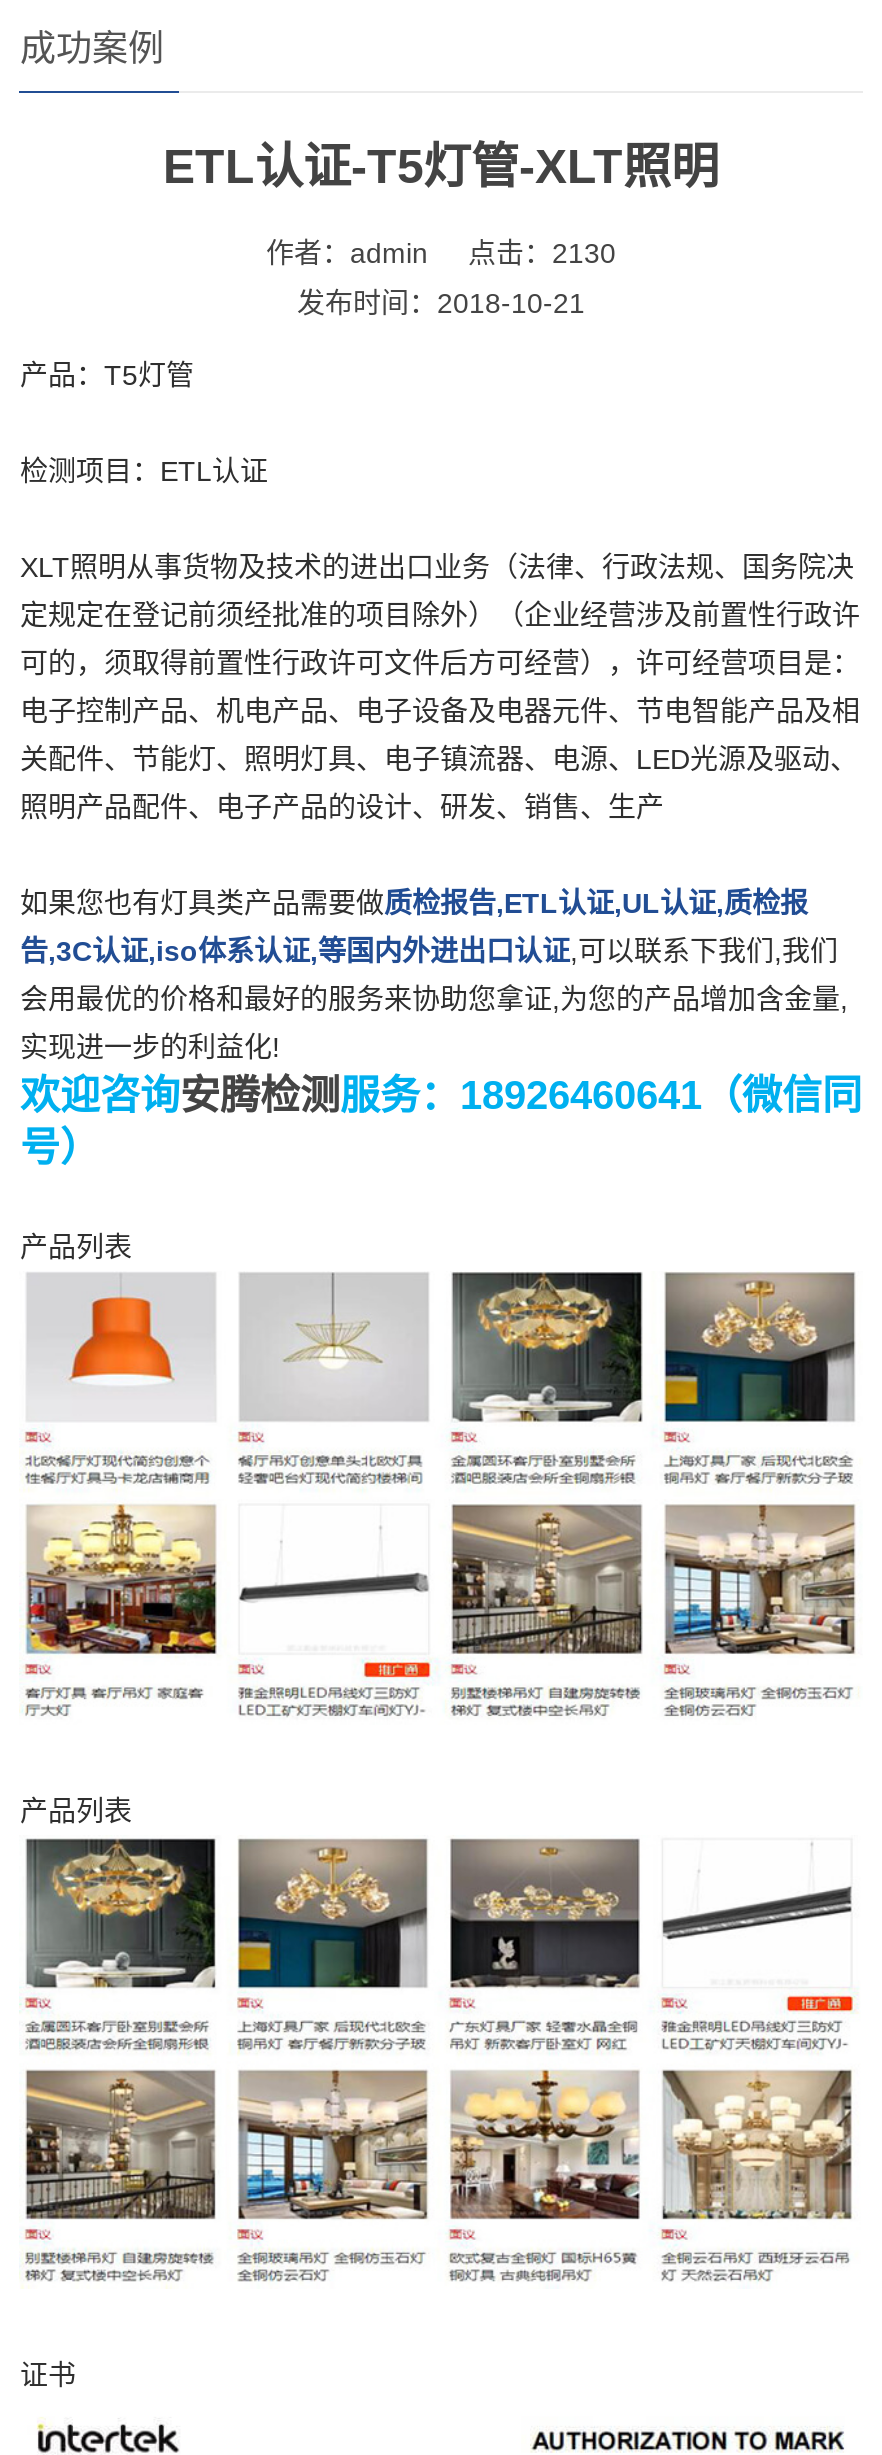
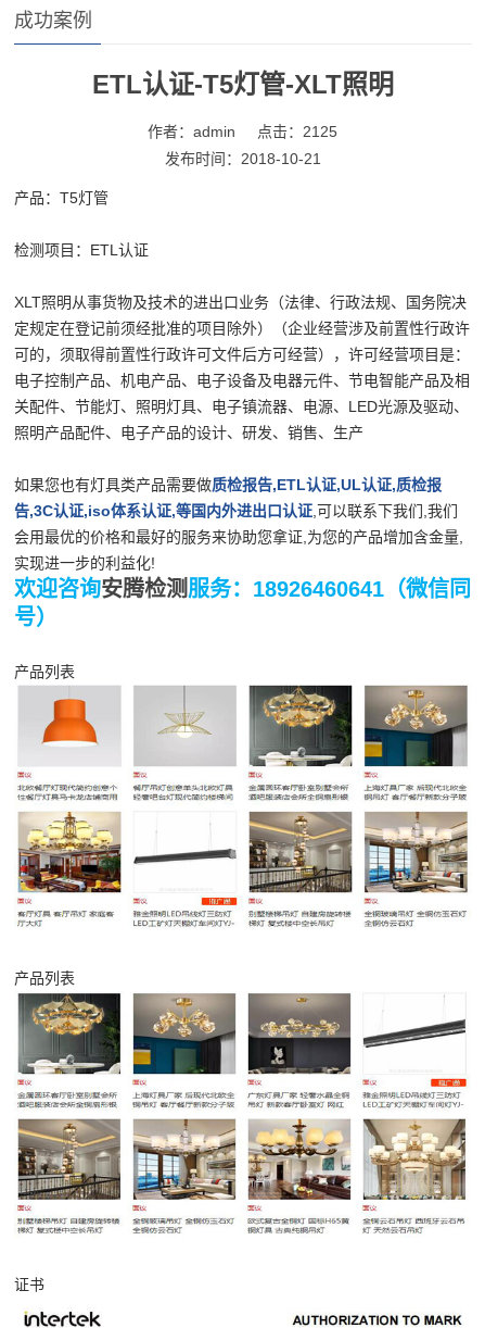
- 作者：admin 点击：2130
+ 作者：admin 点击：2125
